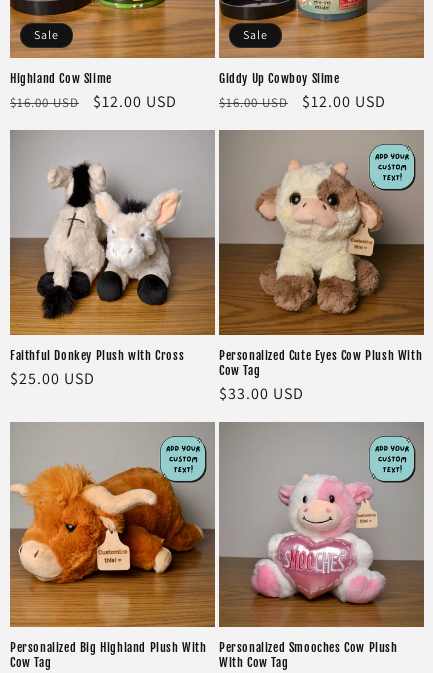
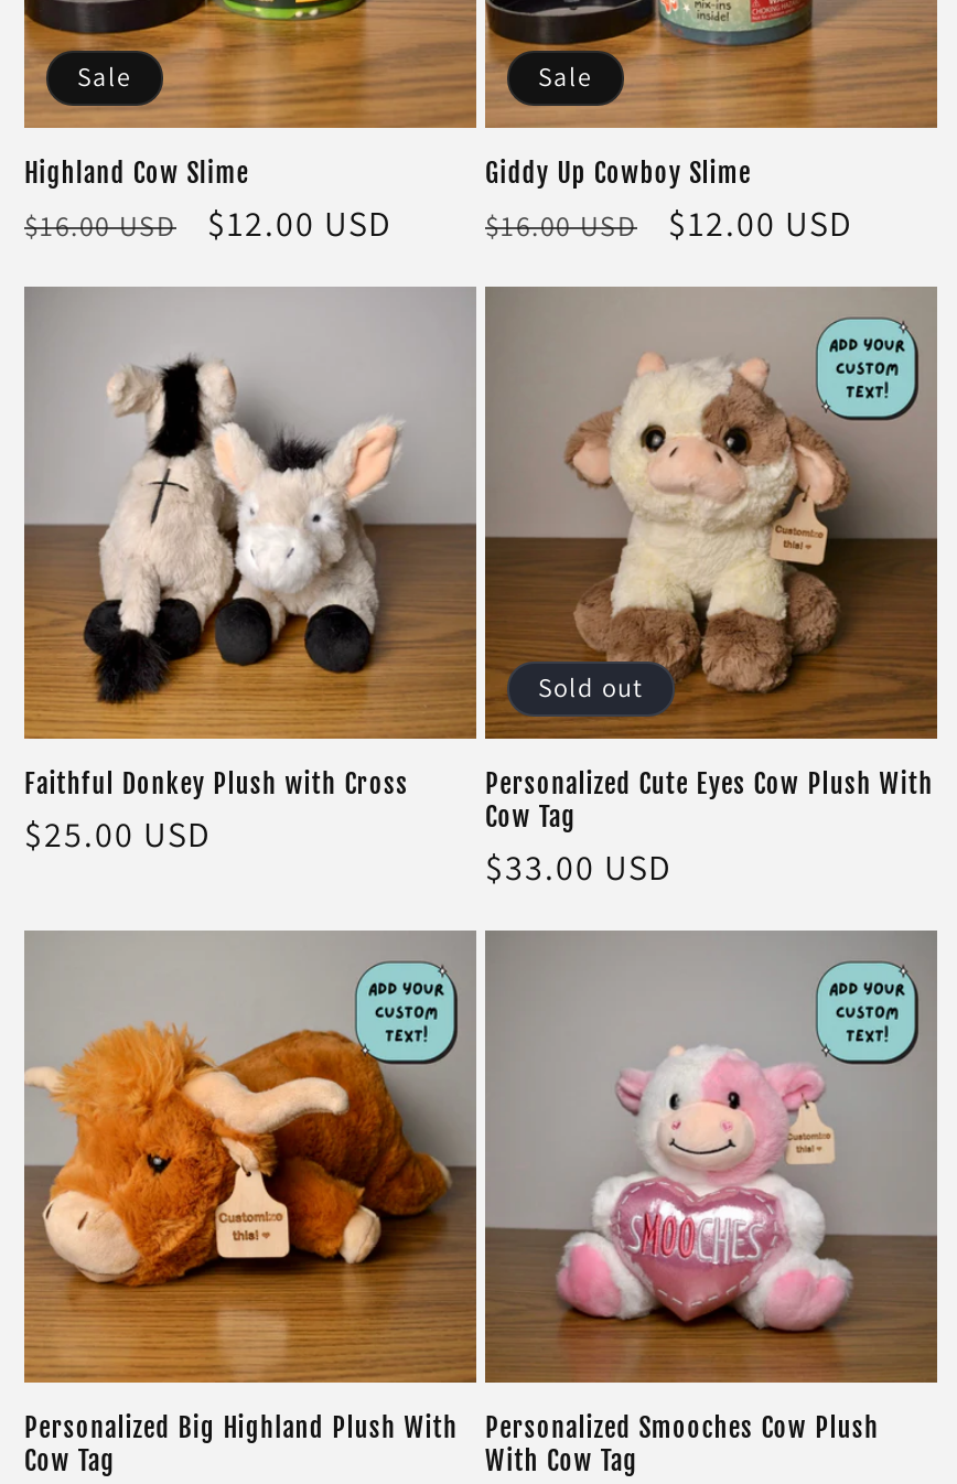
+ Sold out
